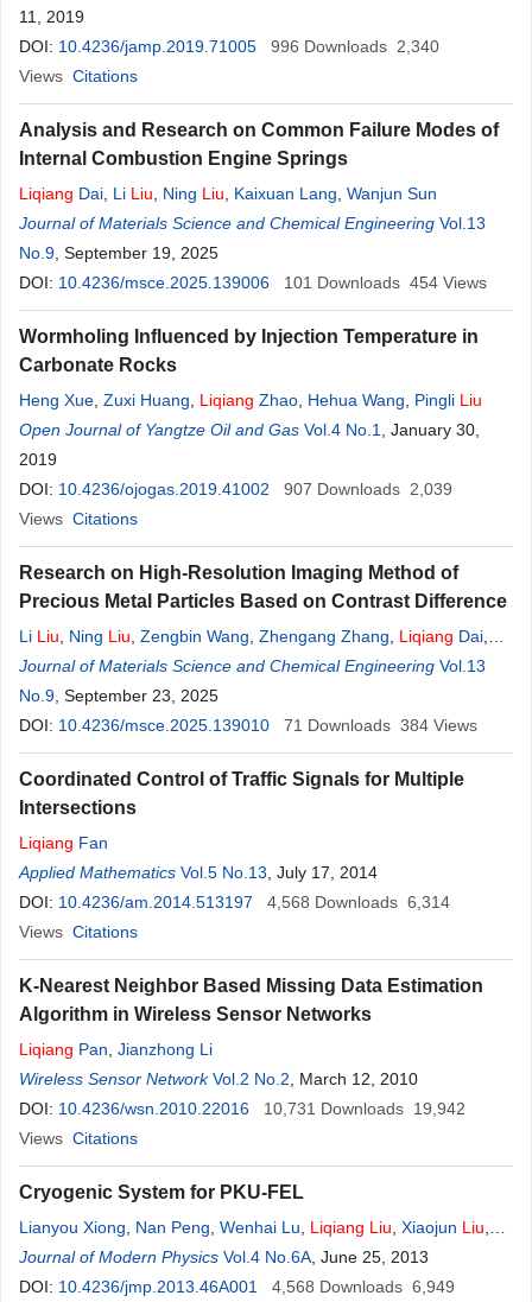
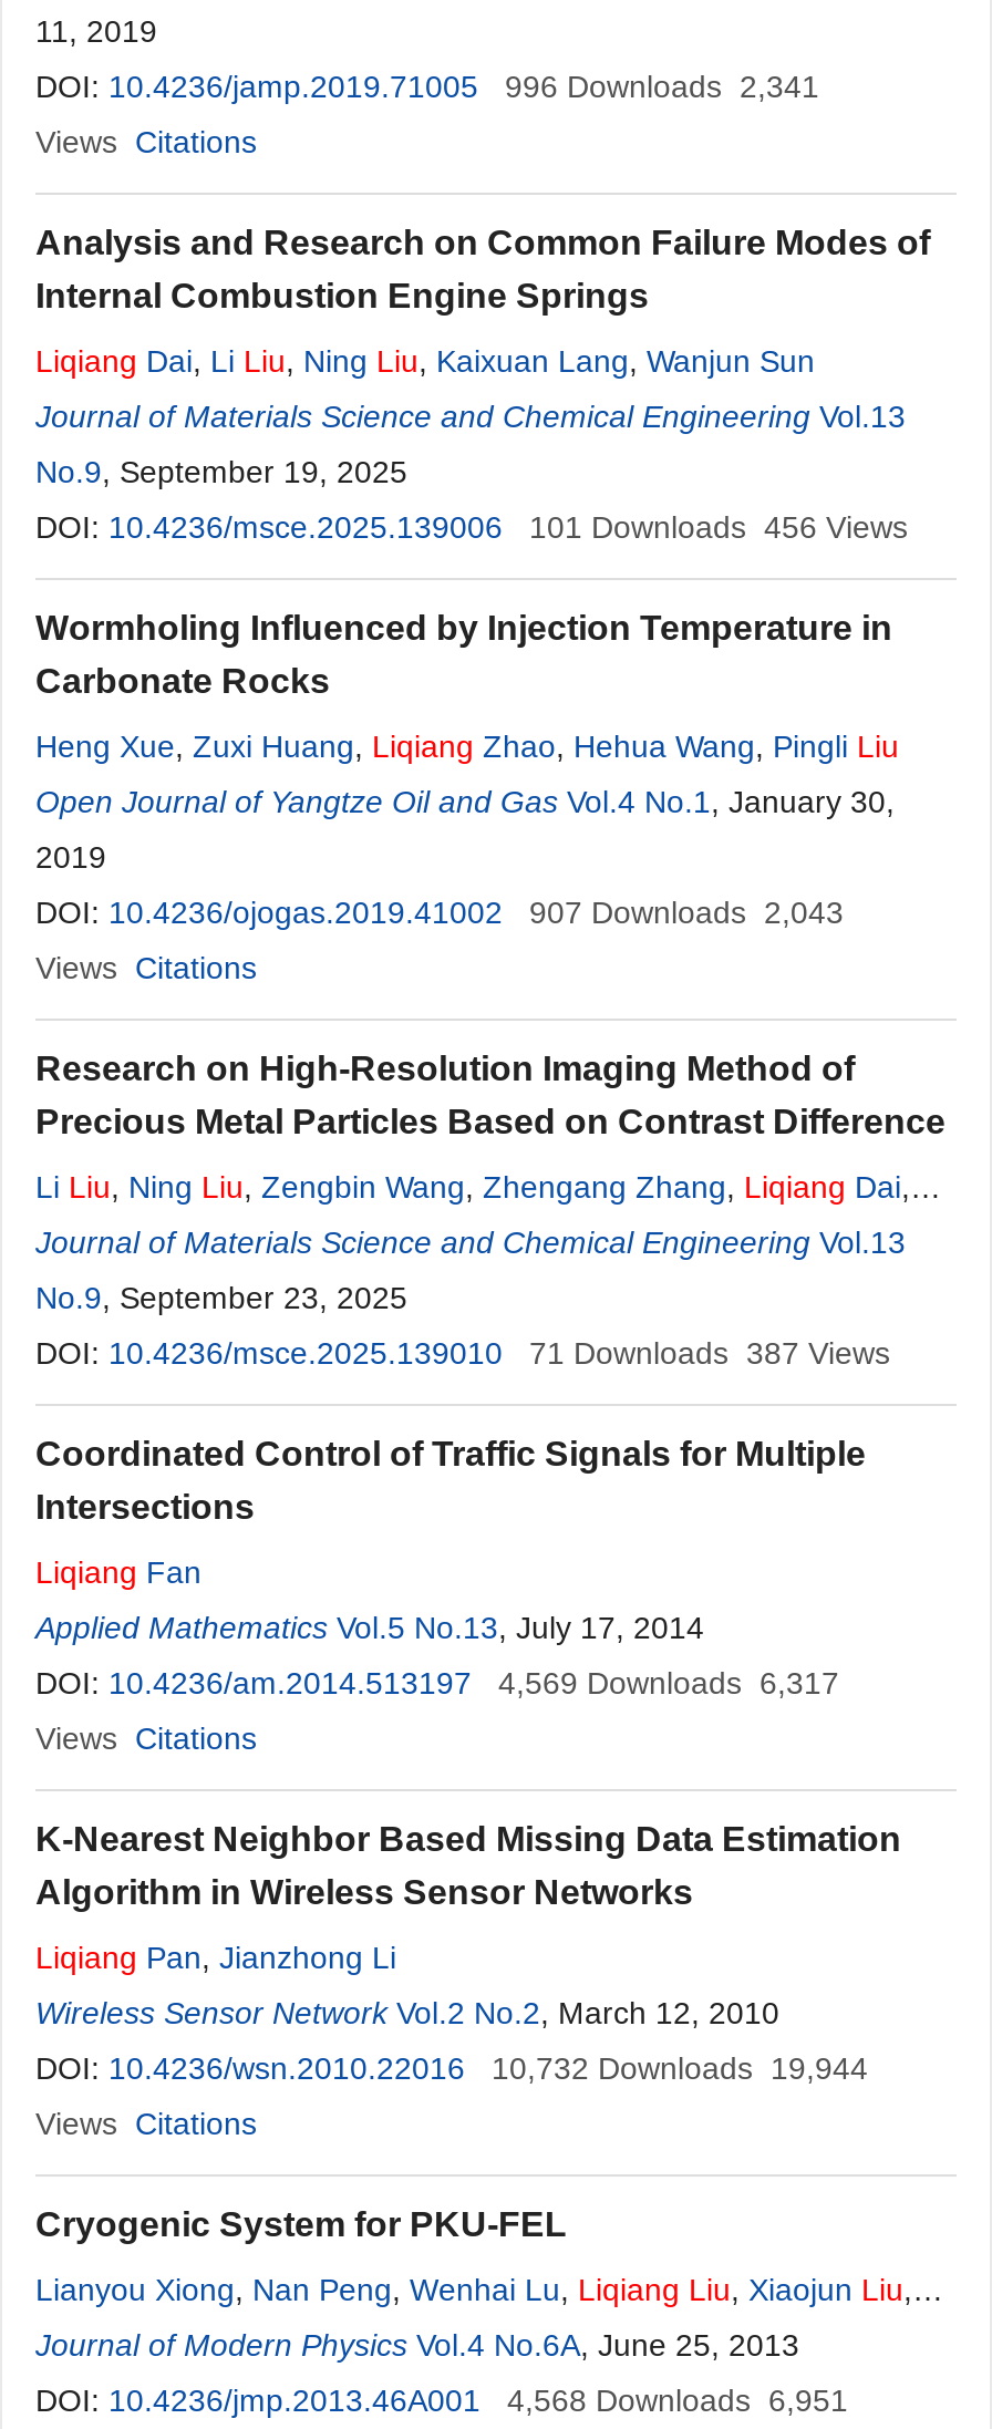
- DOI: 10.4236/jamp.2019.71005 996 Downloads 2,340
+ DOI: 10.4236/jamp.2019.71005 996 Downloads 2,341

- 101 Downloads 454 Views
+ 101 Downloads 456 Views

- DOI: 10.4236/ojogas.2019.41002 907 Downloads 2,039
+ DOI: 10.4236/ojogas.2019.41002 907 Downloads 2,043

- 71 Downloads 384 Views
+ 71 Downloads 387 Views

- DOI: 10.4236/am.2014.513197 4,568 Downloads 6,314
+ DOI: 10.4236/am.2014.513197 4,569 Downloads 6,317

- DOI: 10.4236/wsn.2010.22016 10,731 Downloads 19,942
+ DOI: 10.4236/wsn.2010.22016 10,732 Downloads 19,944

- 4,568 Downloads 6,949
+ 4,568 Downloads 6,951
